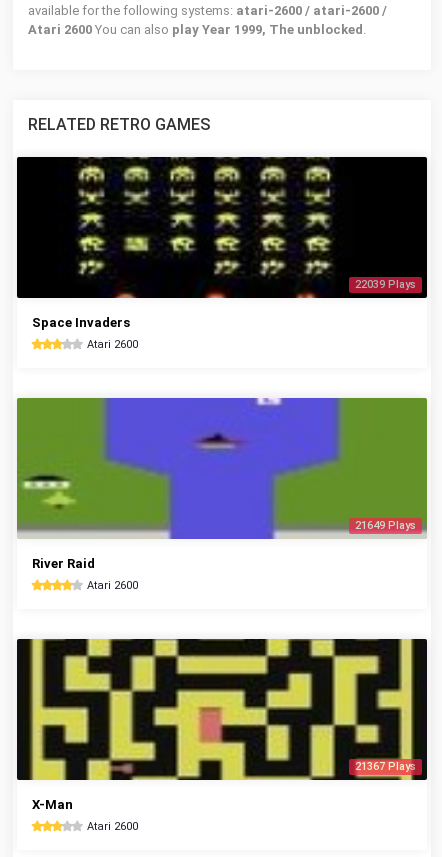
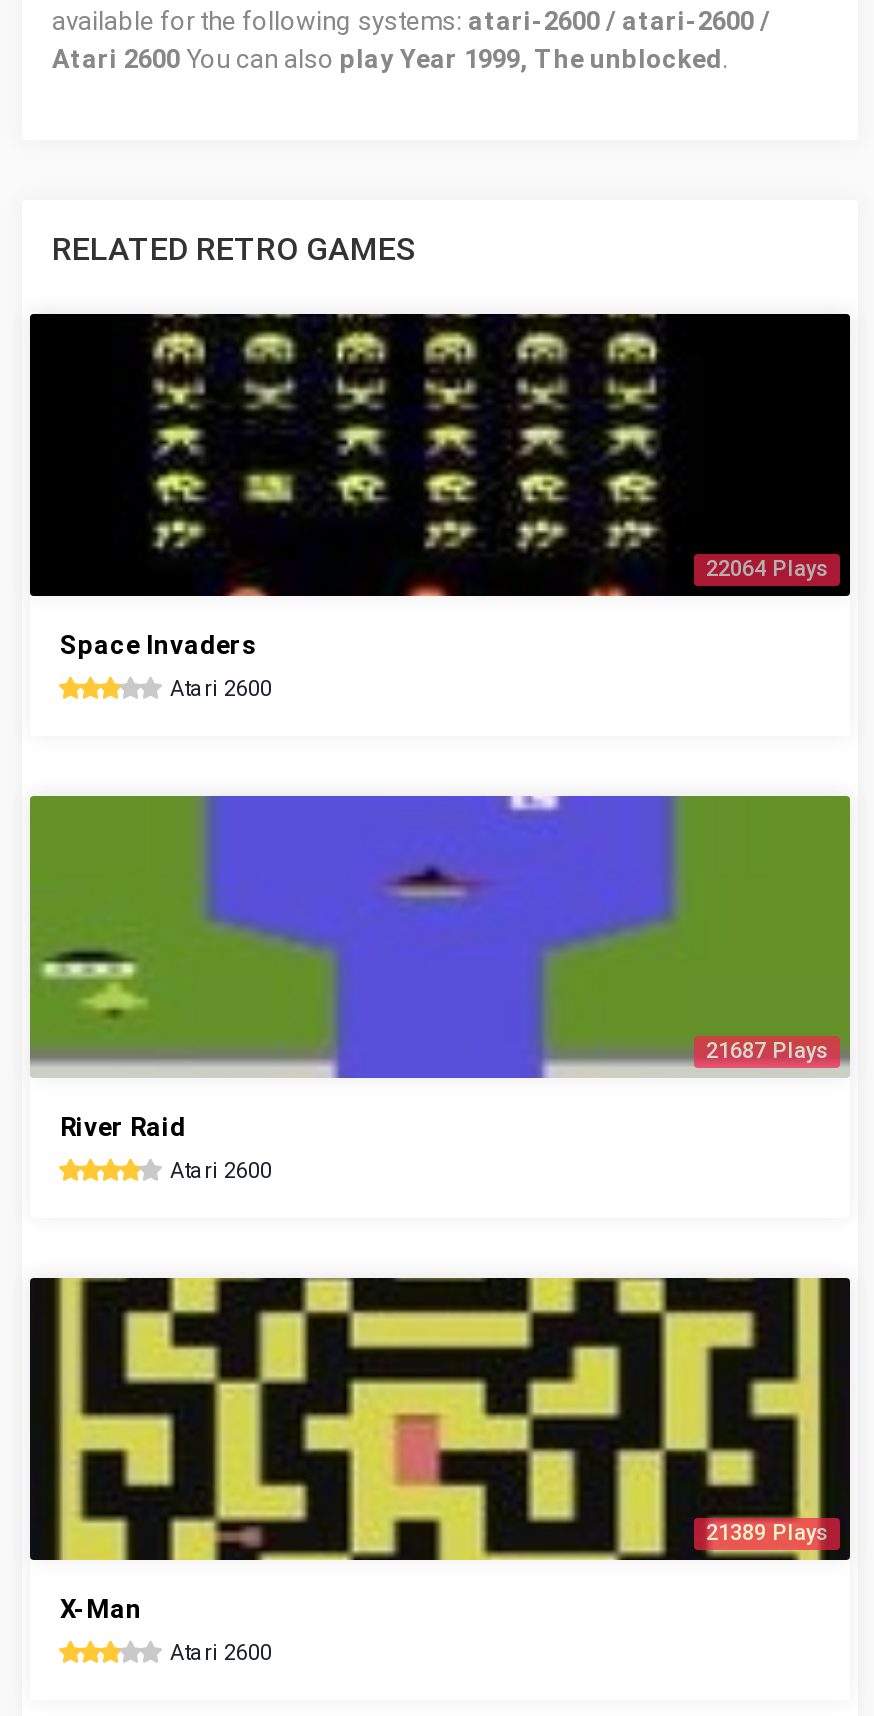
- 22039 Plays
+ 22064 Plays

- 21649 Plays
+ 21687 Plays

- 21367 Plays
+ 21389 Plays
